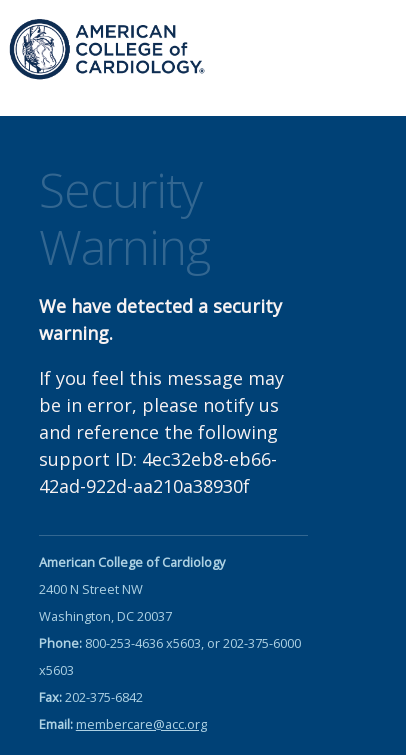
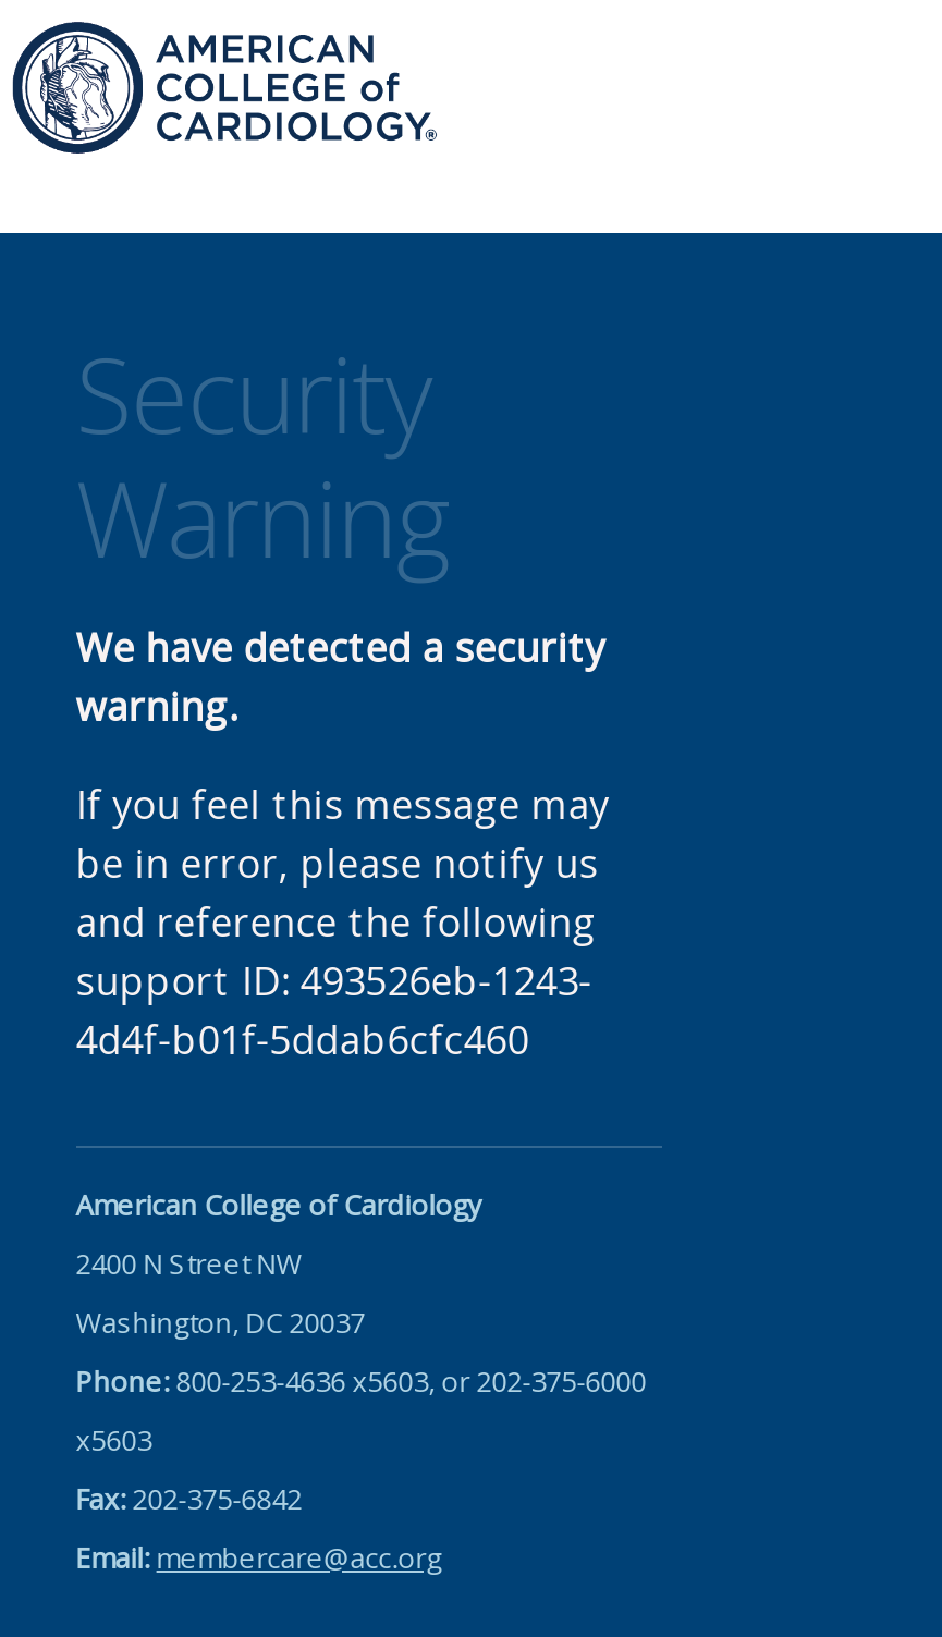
- support ID: 4ec32eb8-eb66-
- 42ad-922d-aa210a38930f
+ support ID: 493526eb-1243-
+ 4d4f-b01f-5ddab6cfc460
